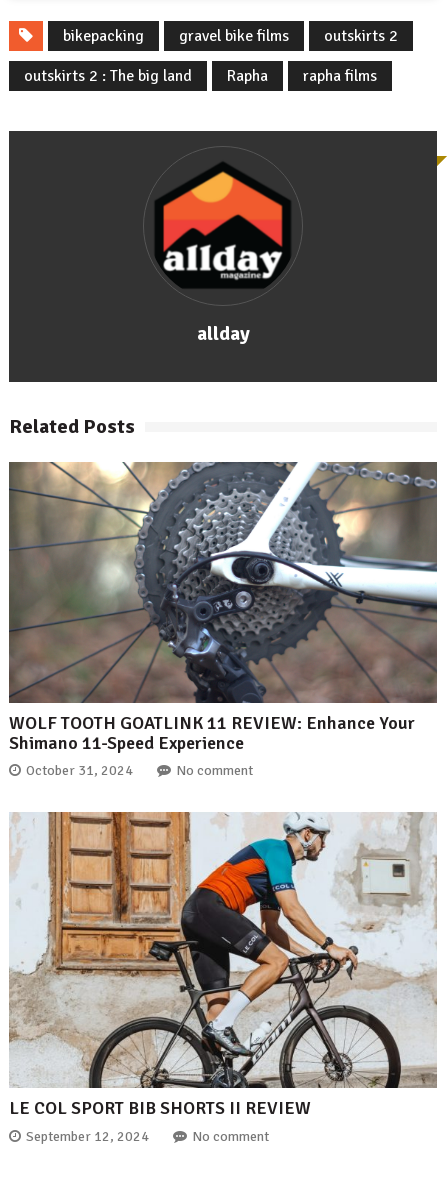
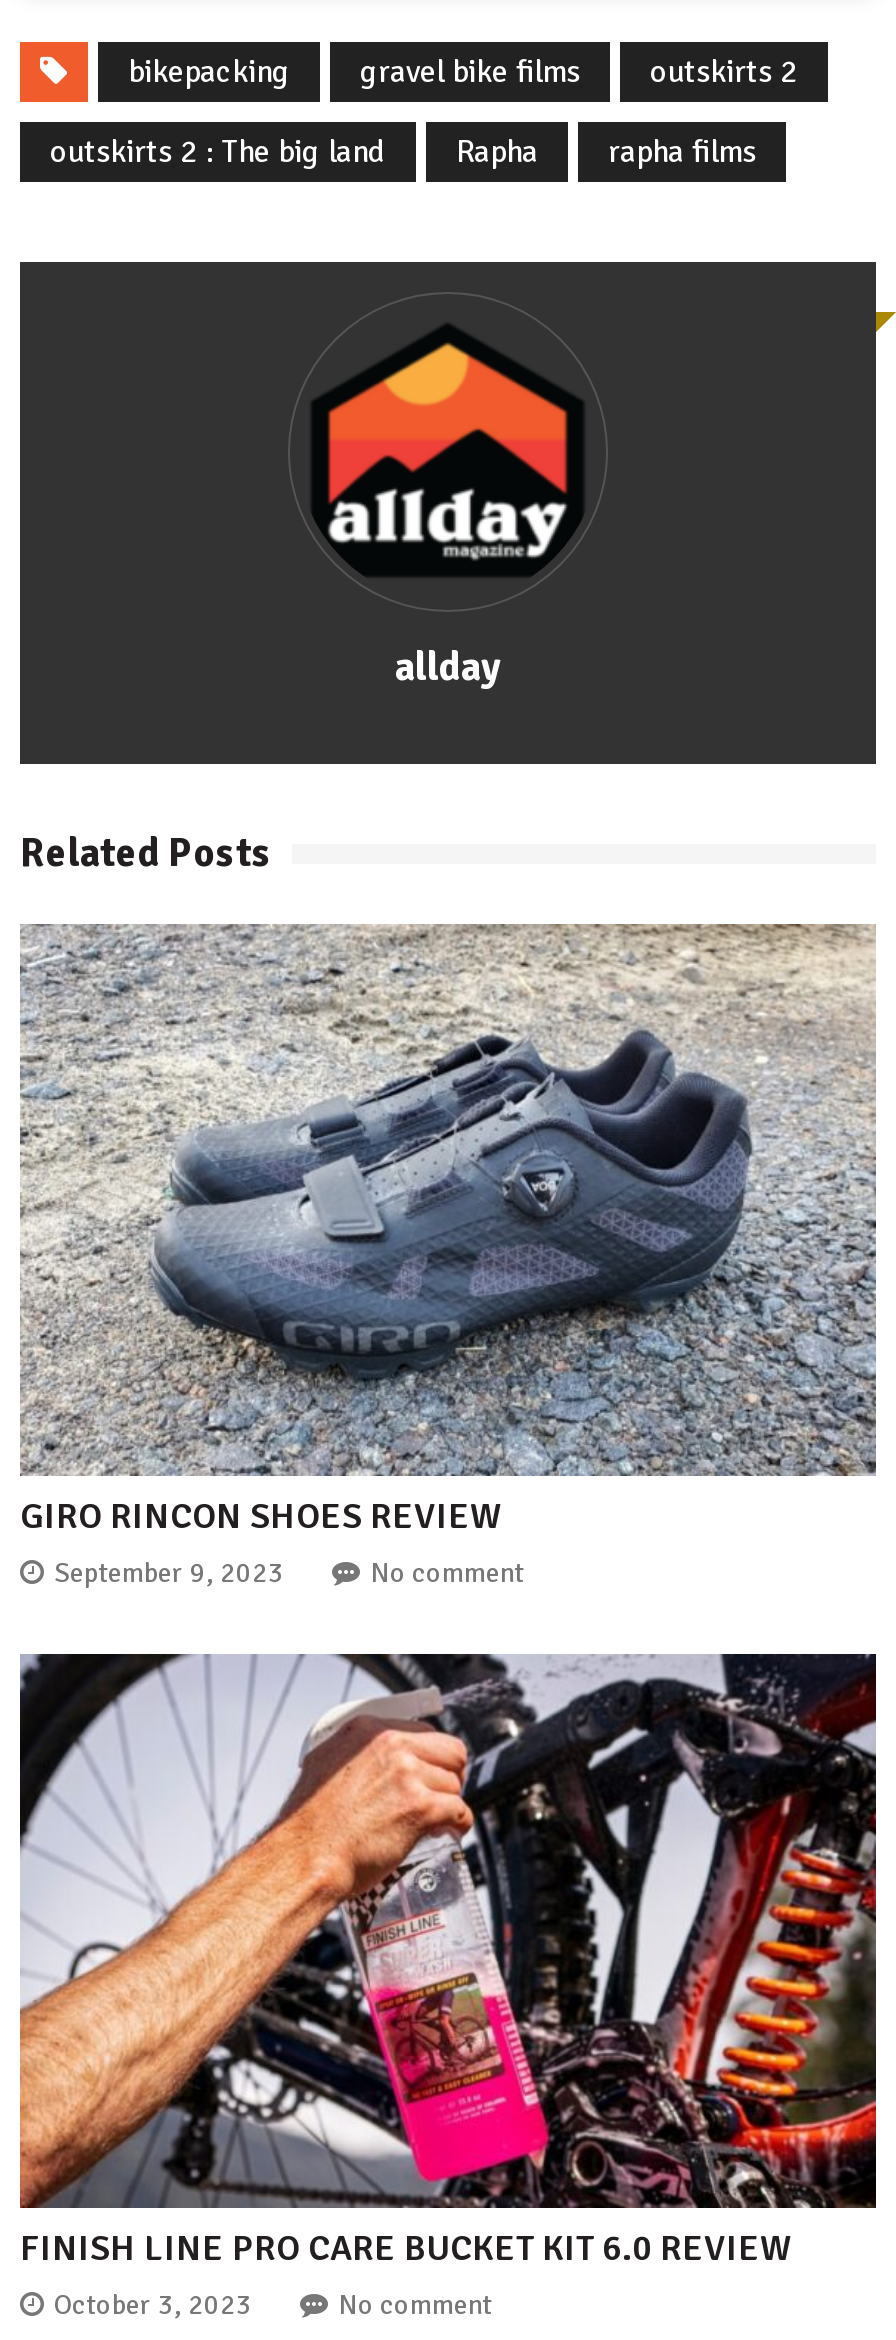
- [image]
- WOLF TOOTH GOATLINK 11 REVIEW: Enhance Your
- Shimano 11-Speed Experience
- October 31, 2024
+ [image]
+ GIRO RINCON SHOES REVIEW
+ September 9, 2023

- [image]
- LE COL SPORT BIB SHORTS II REVIEW
- September 12, 2024
+ [image]
+ FINISH LINE PRO CARE BUCKET KIT 6.0 REVIEW
+ October 3, 2023
